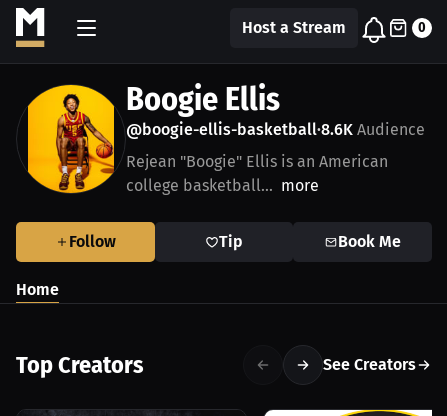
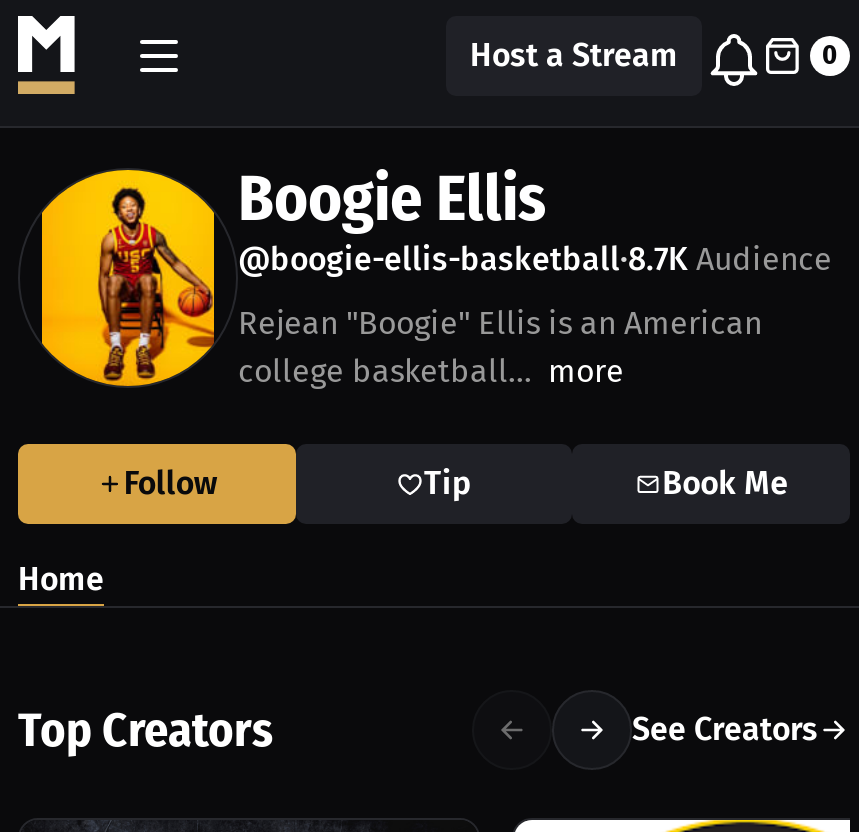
- @boogie-ellis-basketball•8.6K Audience
+ @boogie-ellis-basketball•8.7K Audience
